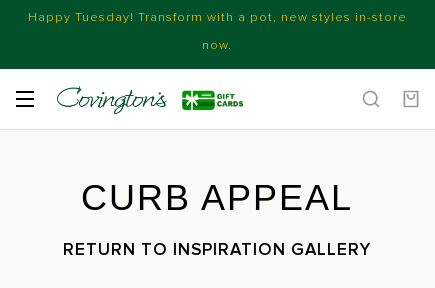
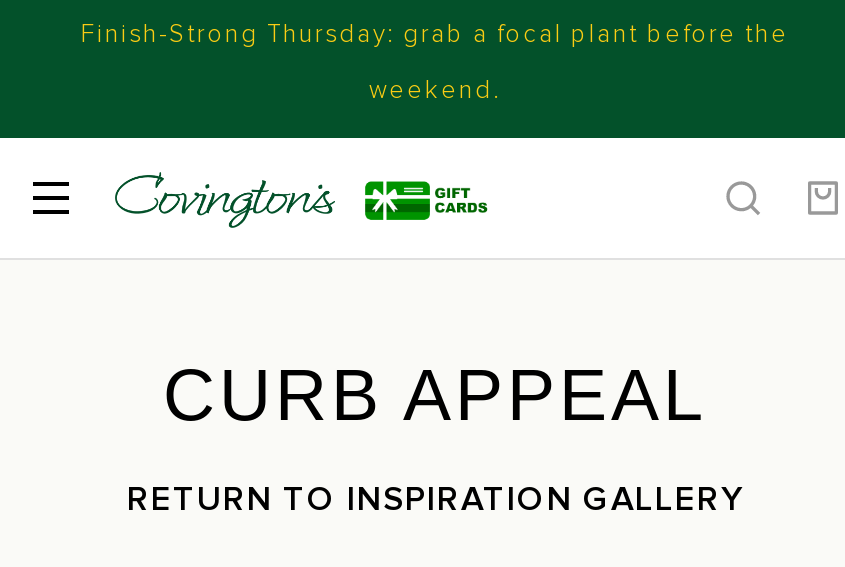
- Happy Tuesday! Transform with a pot, new styles in-store
+ Finish-Strong Thursday: grab a focal plant before the

- now.
+ weekend.
